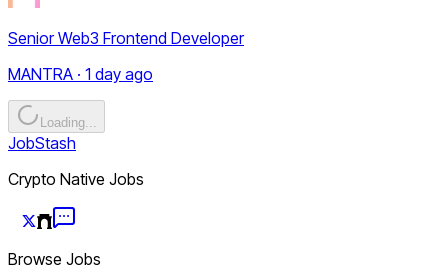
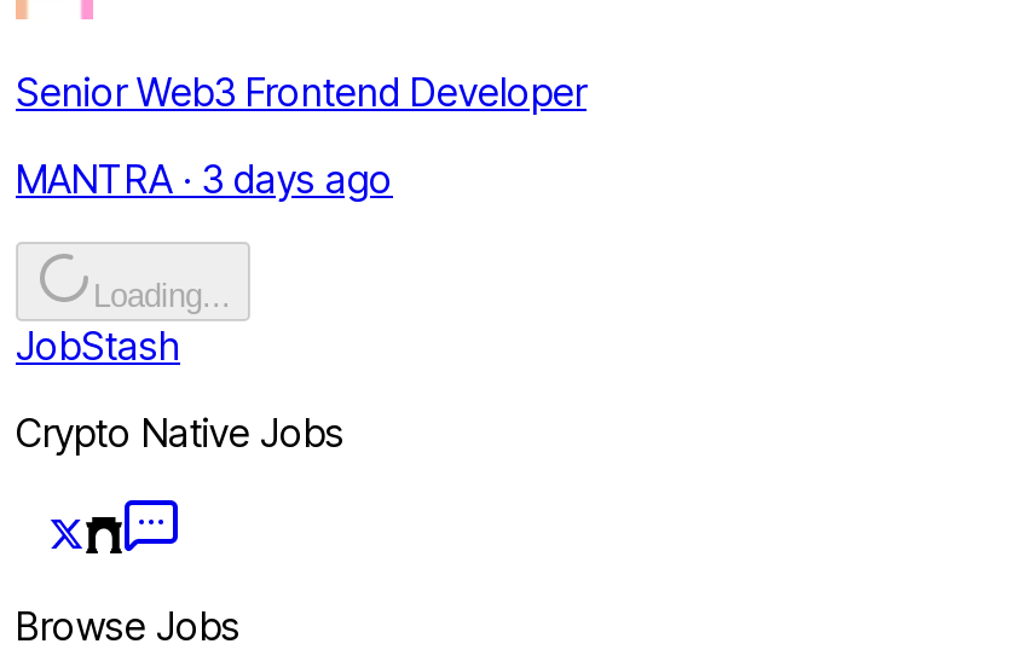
- MANTRA · 1 day ago
+ MANTRA · 3 days ago
